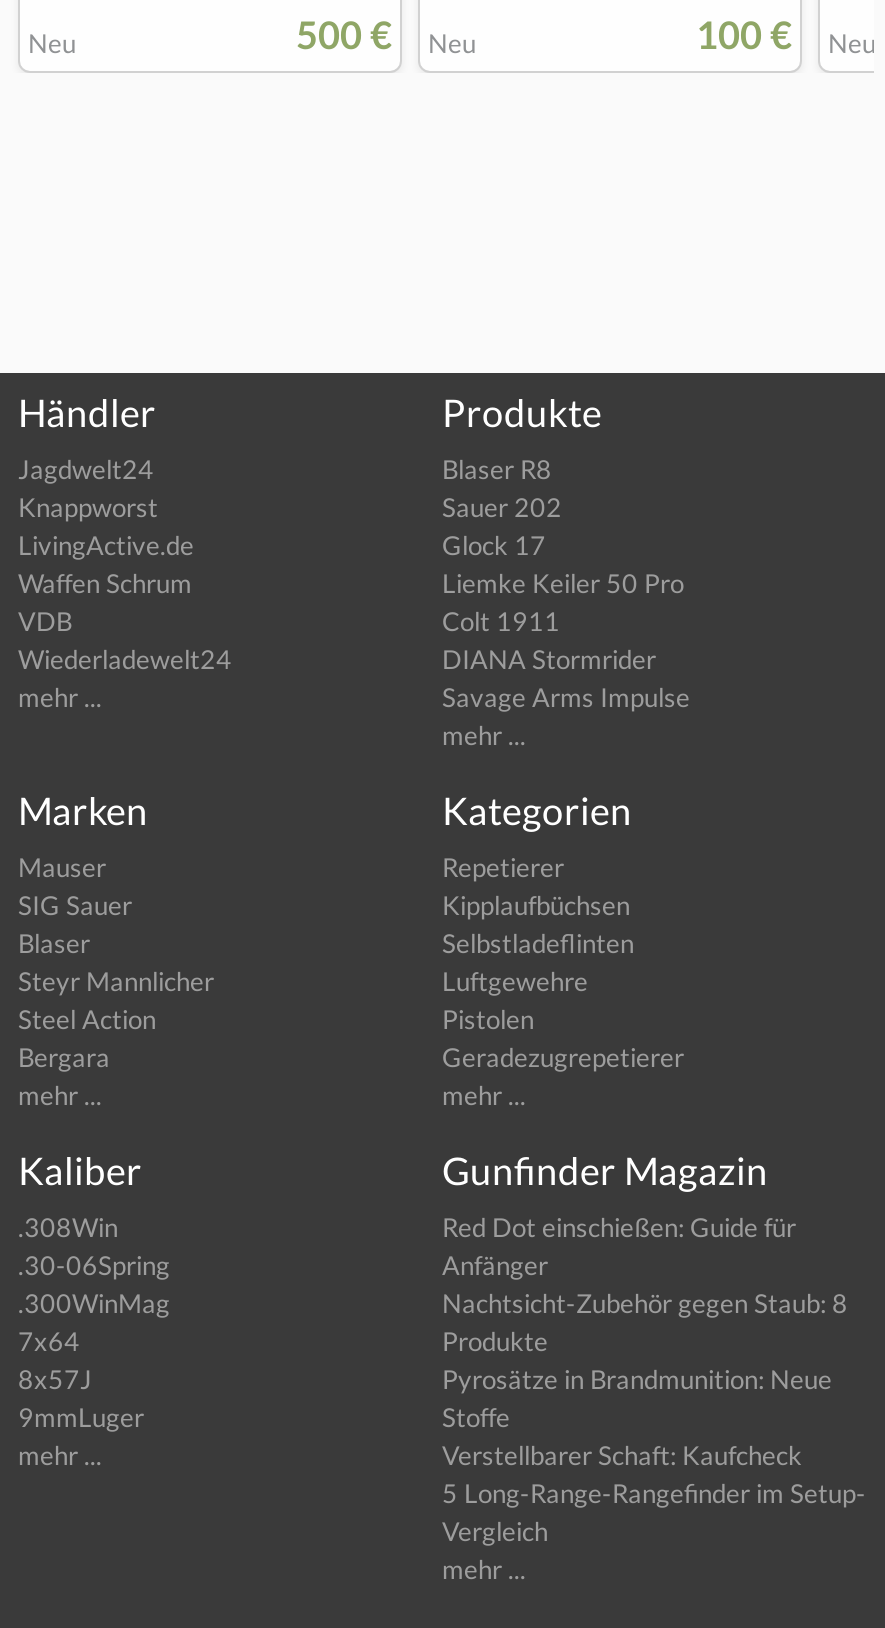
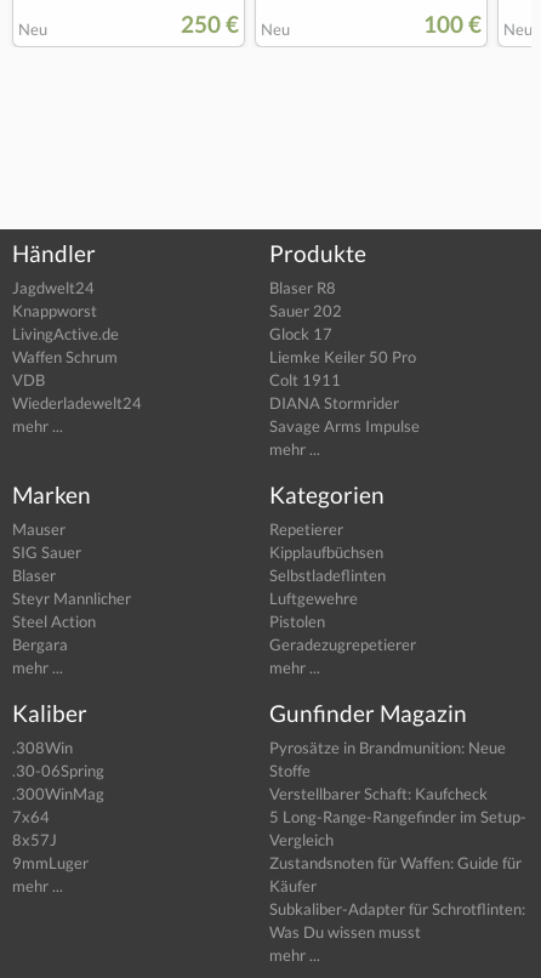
- 500 € Neu
+ 250 € Neu

- Red Dot einschießen: Guide für
- Anfänger
- Nachtsicht-Zubehör gegen Staub: 8
- Produkte

moved up: Pyrosätze in Brandmunition: Neue | Stoffe | Verstellbarer Schaft: Kaufcheck | 5 Long-Range-Rangefinder im Setup- | Vergleich

+ Zustandsnoten für Waffen: Guide für
+ Käufer
+ Subkaliber-Adapter für Schrotflinten:
+ Was Du wissen musst
